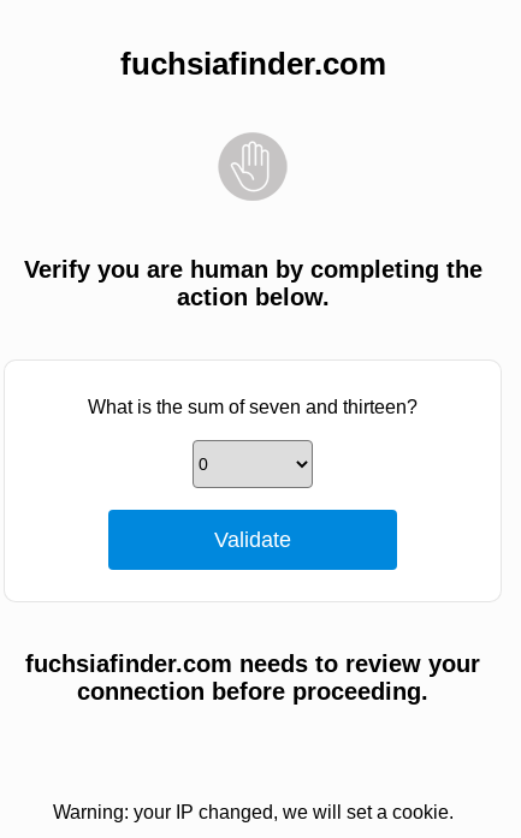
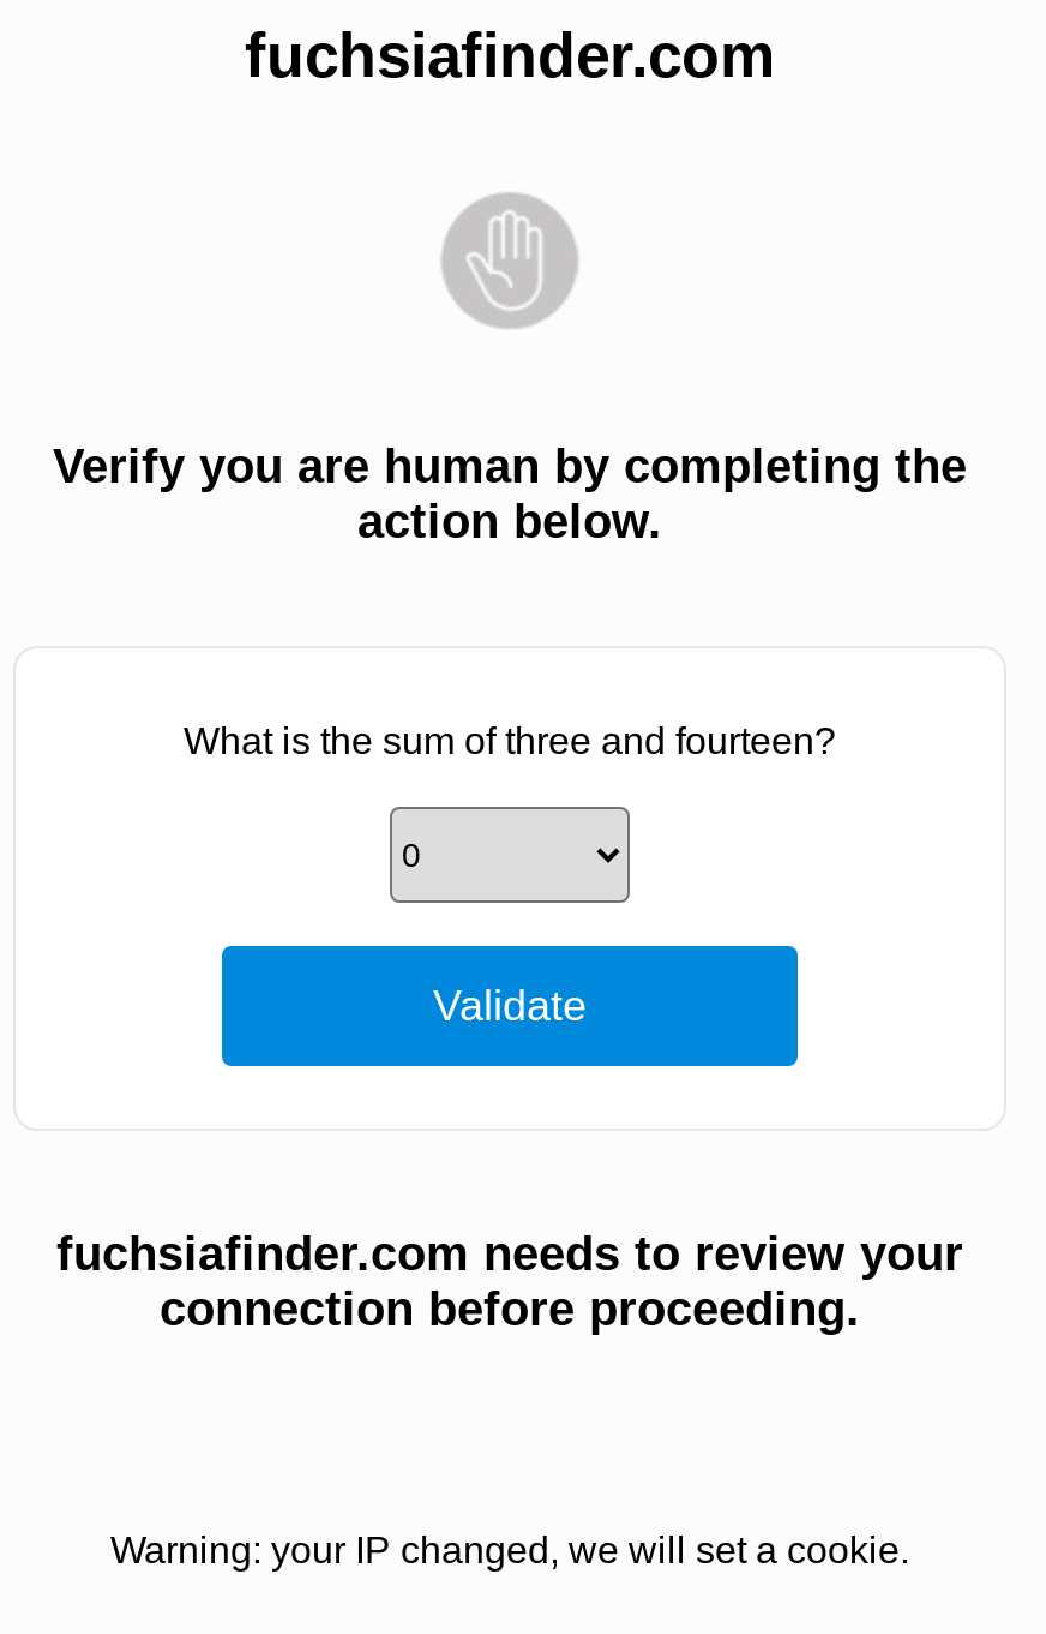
- What is the sum of seven and thirteen?
+ What is the sum of three and fourteen?
